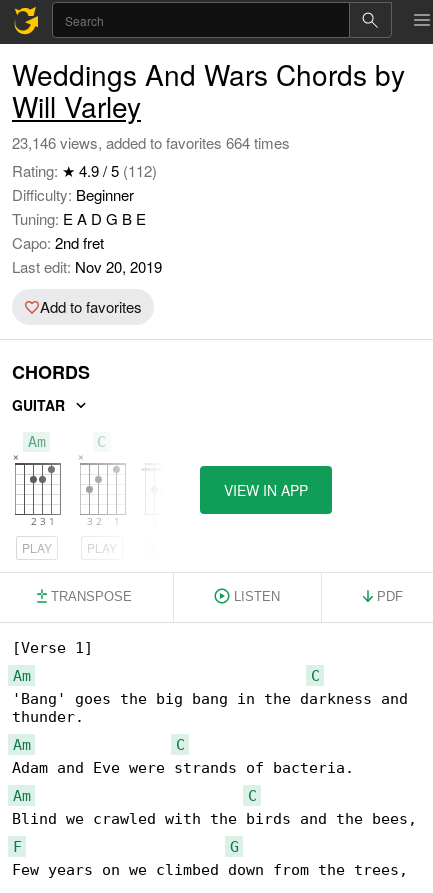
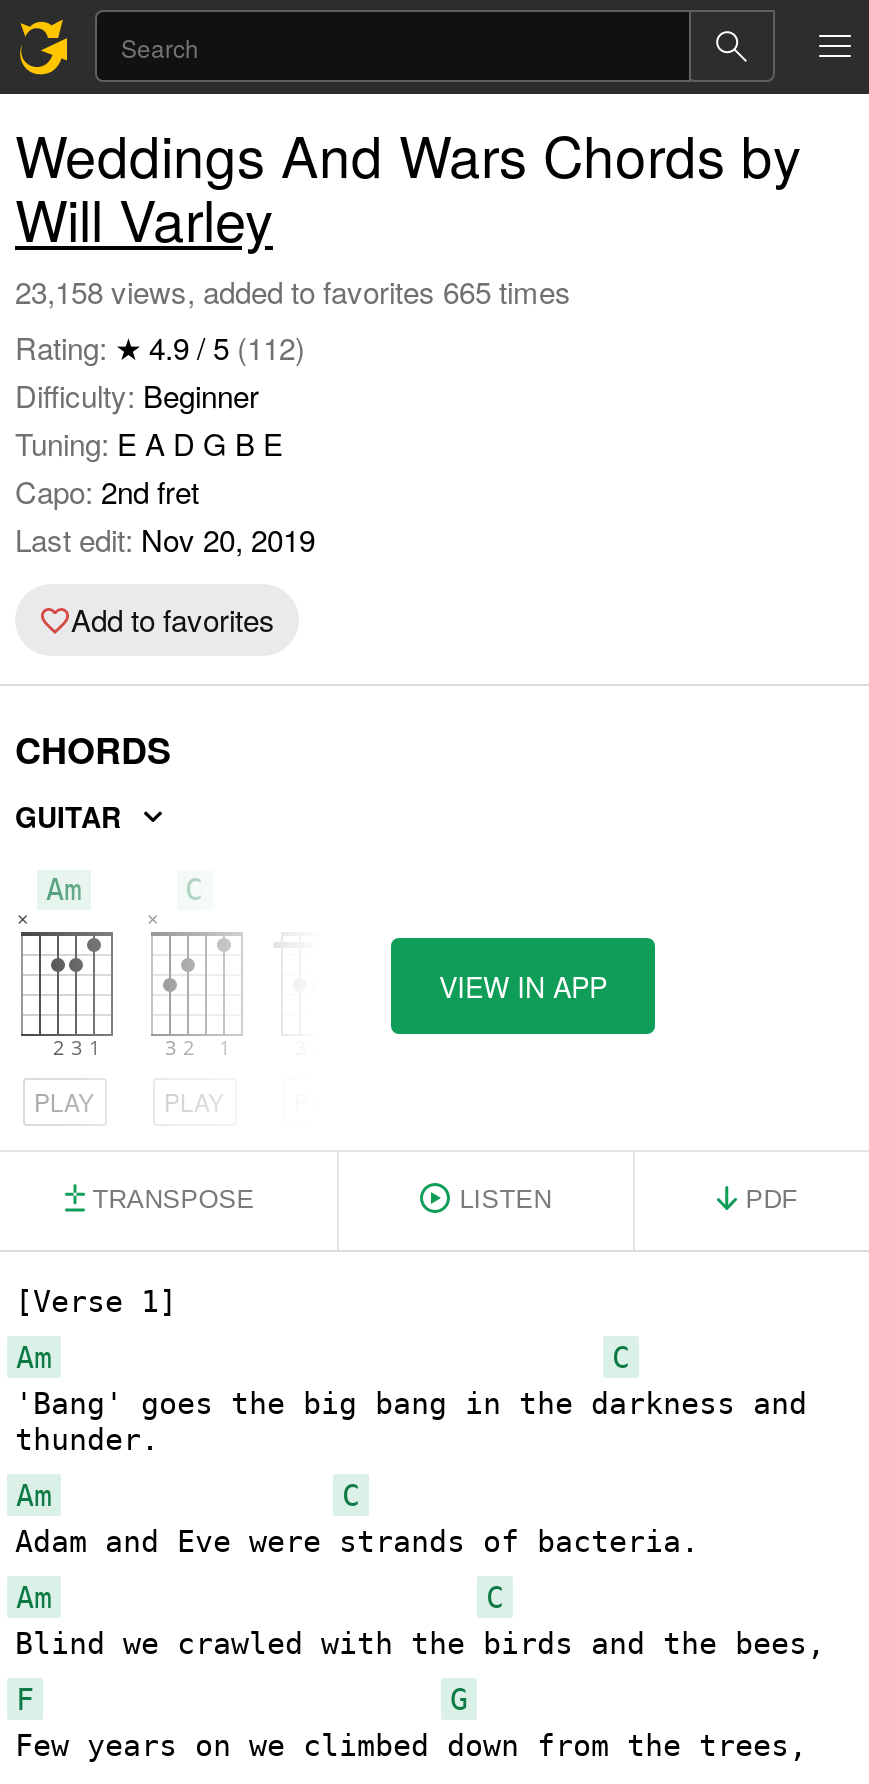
- 23,146 views, added to favorites 664 times
+ 23,158 views, added to favorites 665 times
